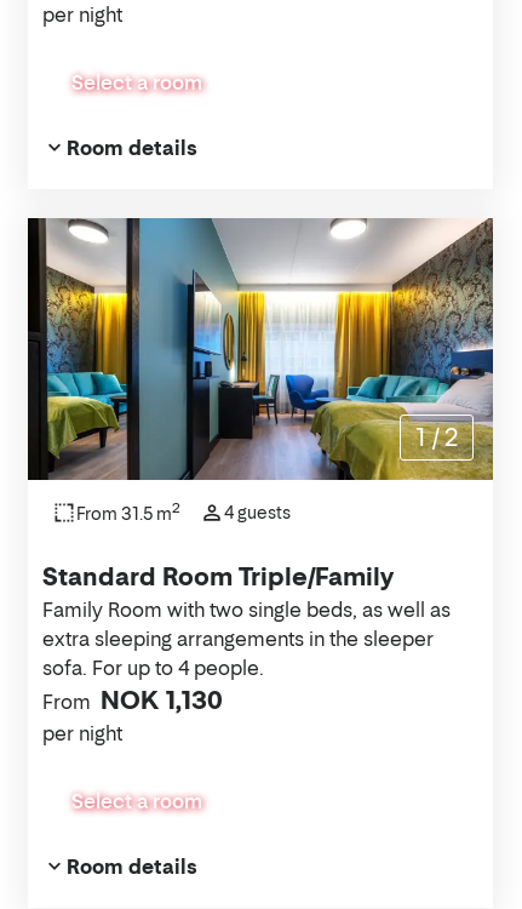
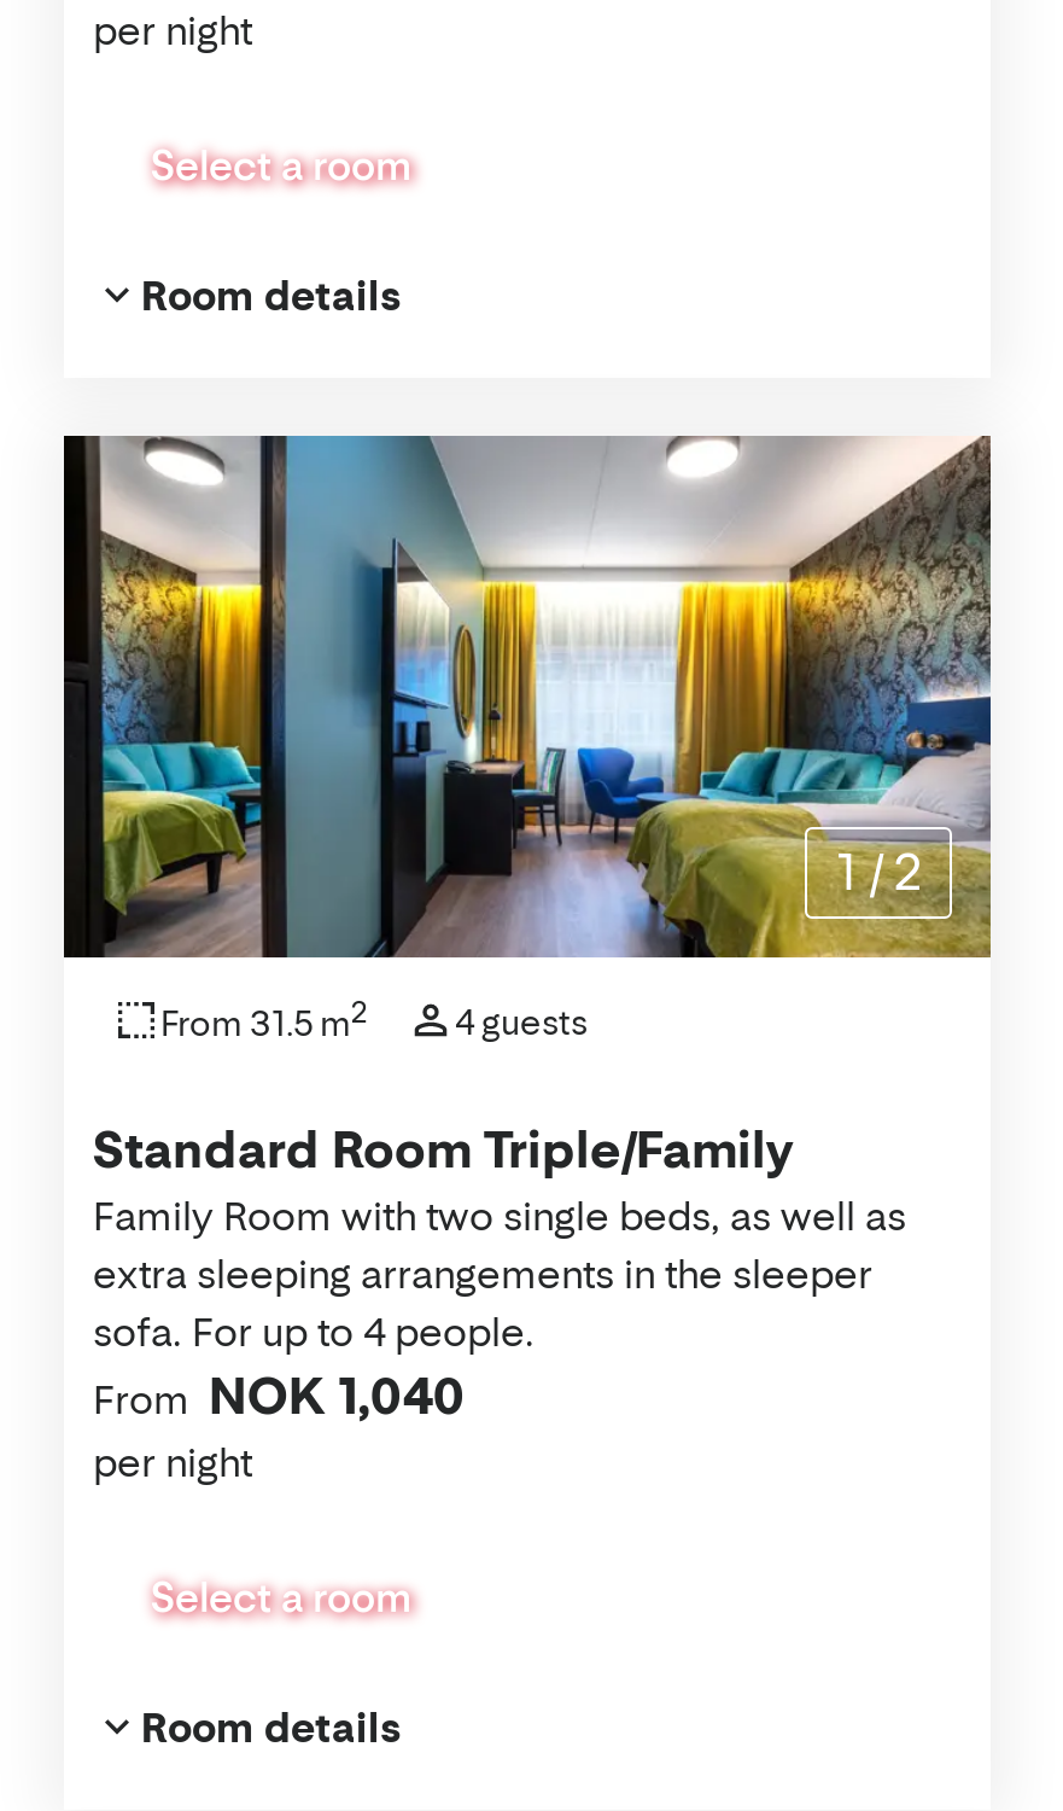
- From NOK 1,130
+ From NOK 1,040
